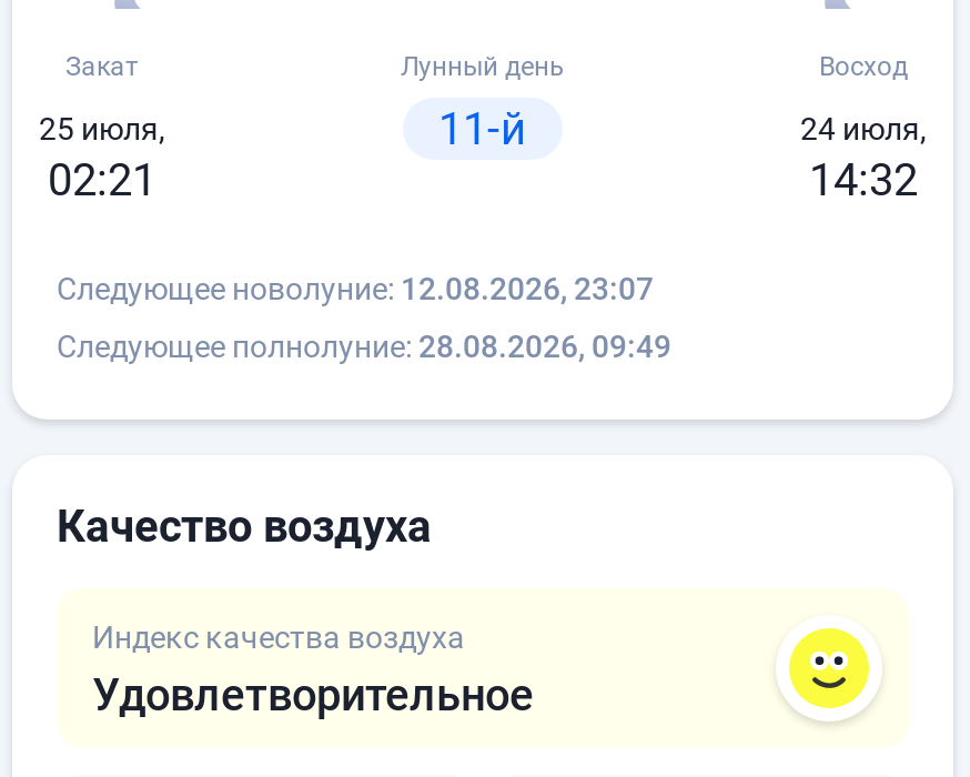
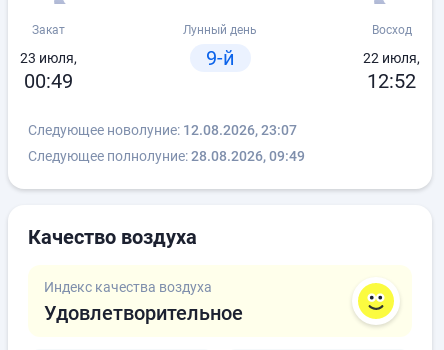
- 25 июля,
+ 23 июля,

- 11-й
+ 9-й

- 24 июля,
+ 22 июля,

- 02:21
+ 00:49

- 14:32
+ 12:52
